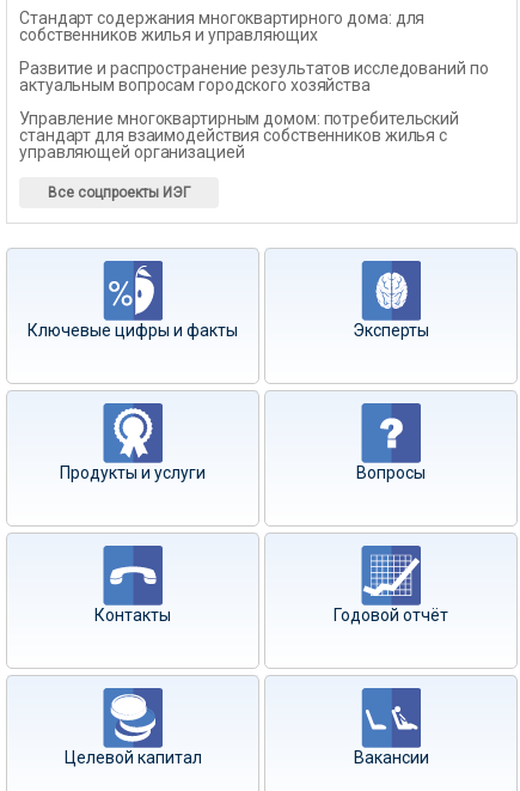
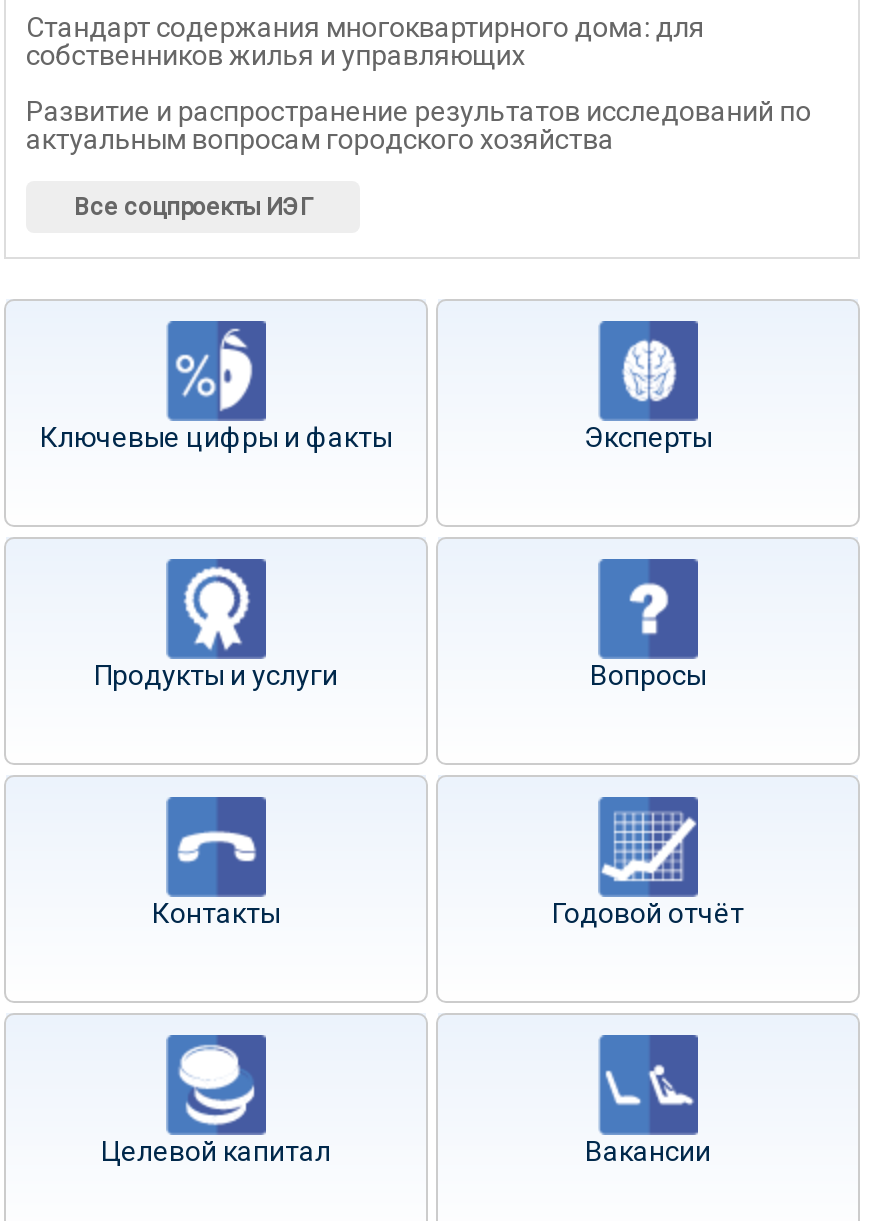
- Управление многоквартирным домом: потребительский
- стандарт для взаимодействия собственников жилья с
- управляющей организацией
